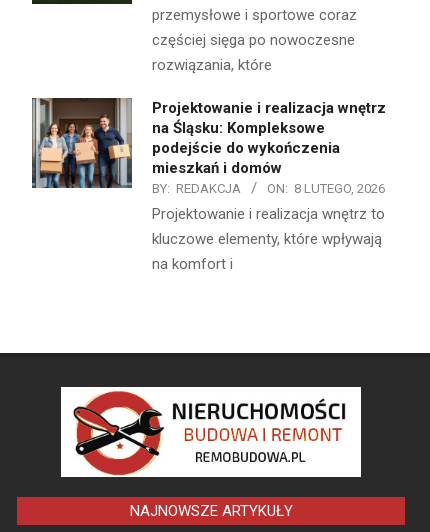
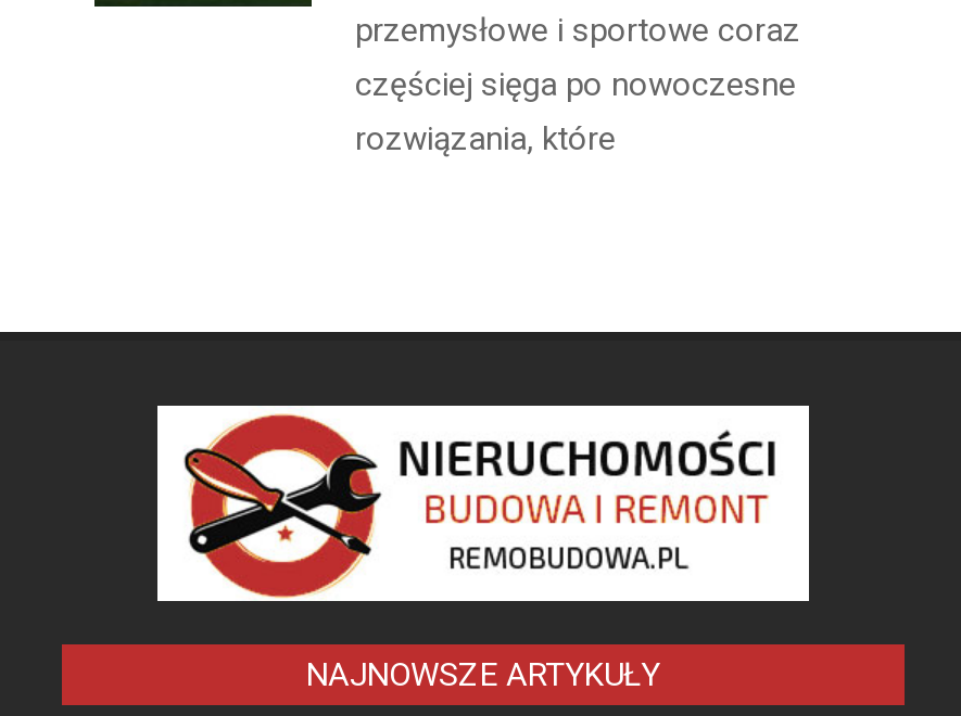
- [image]
- Projektowanie i realizacja wnętrz
- na Śląsku: Kompleksowe
- podejście do wykończenia
- mieszkań i domów
- BY: REDAKCJA
- ON: 8 LUTEGO, 2026
- Projektowanie i realizacja wnętrz to
- kluczowe elementy, które wpływają
- na komfort i
